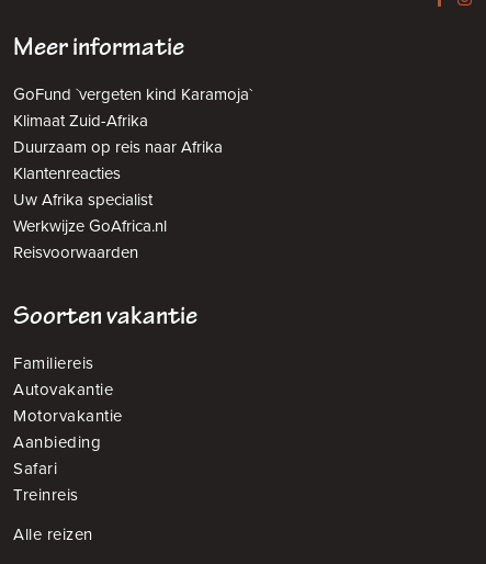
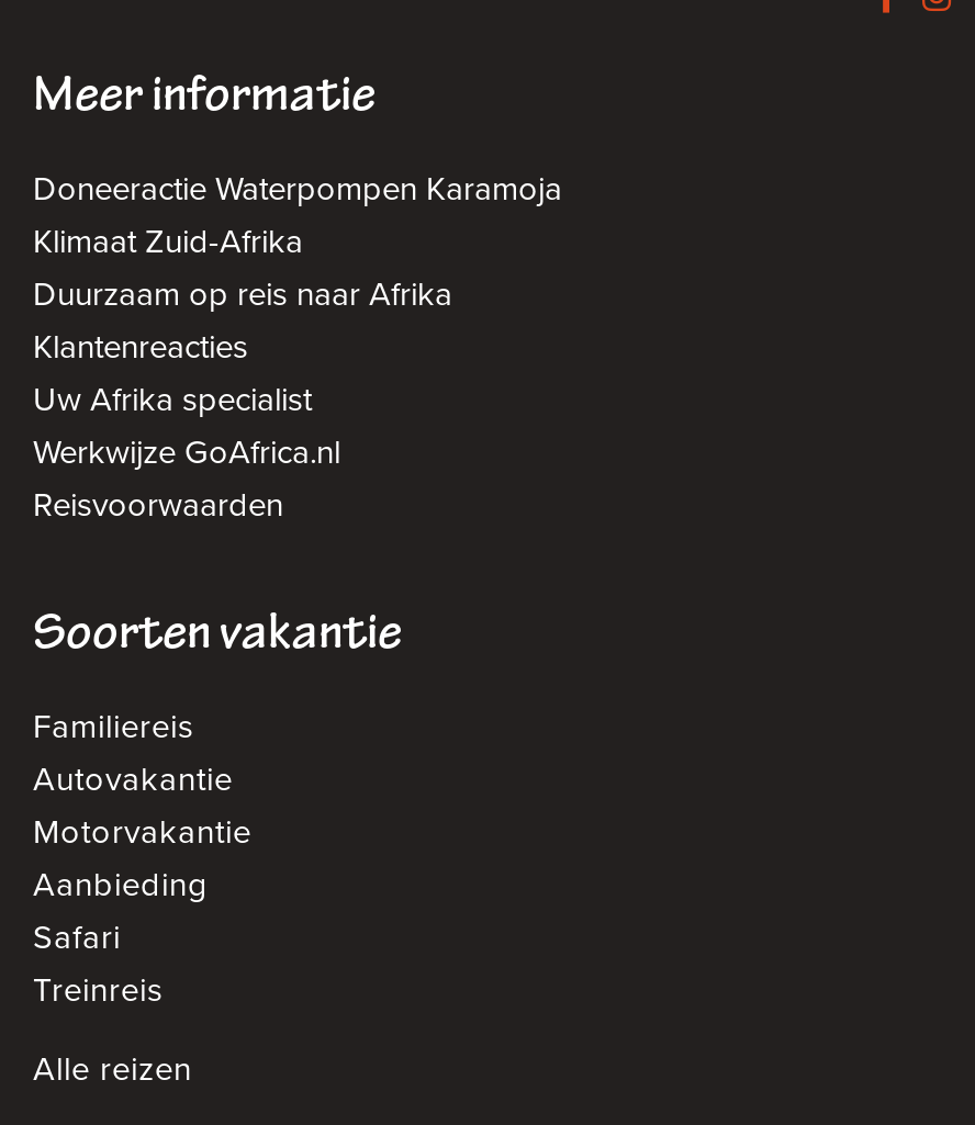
- GoFund `vergeten kind Karamoja`
+ Doneeractie Waterpompen Karamoja
